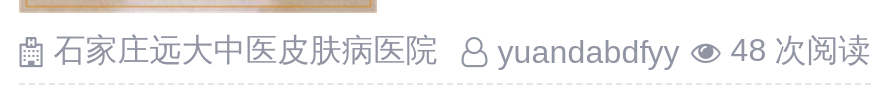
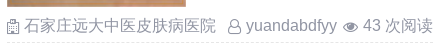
- 石家庄远大中医皮肤病医院 yuandabdfyy 48 次阅读
+ 石家庄远大中医皮肤病医院 yuandabdfyy 43 次阅读
